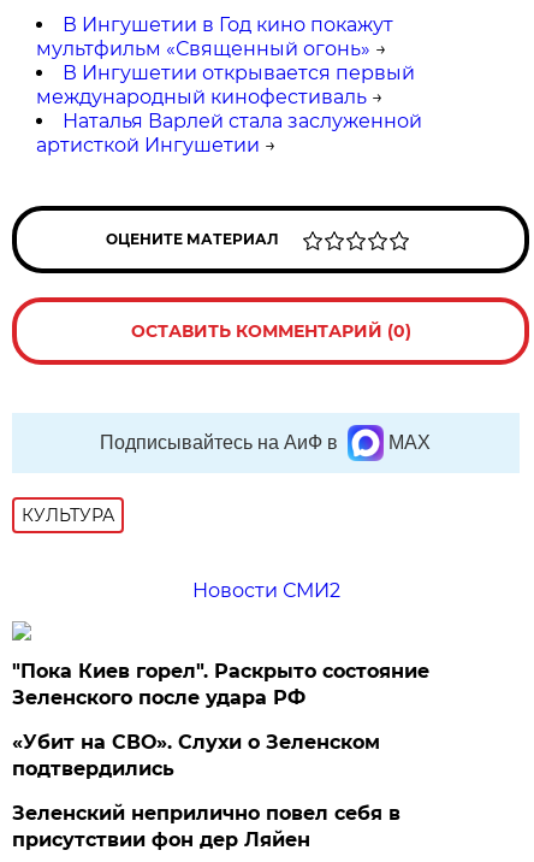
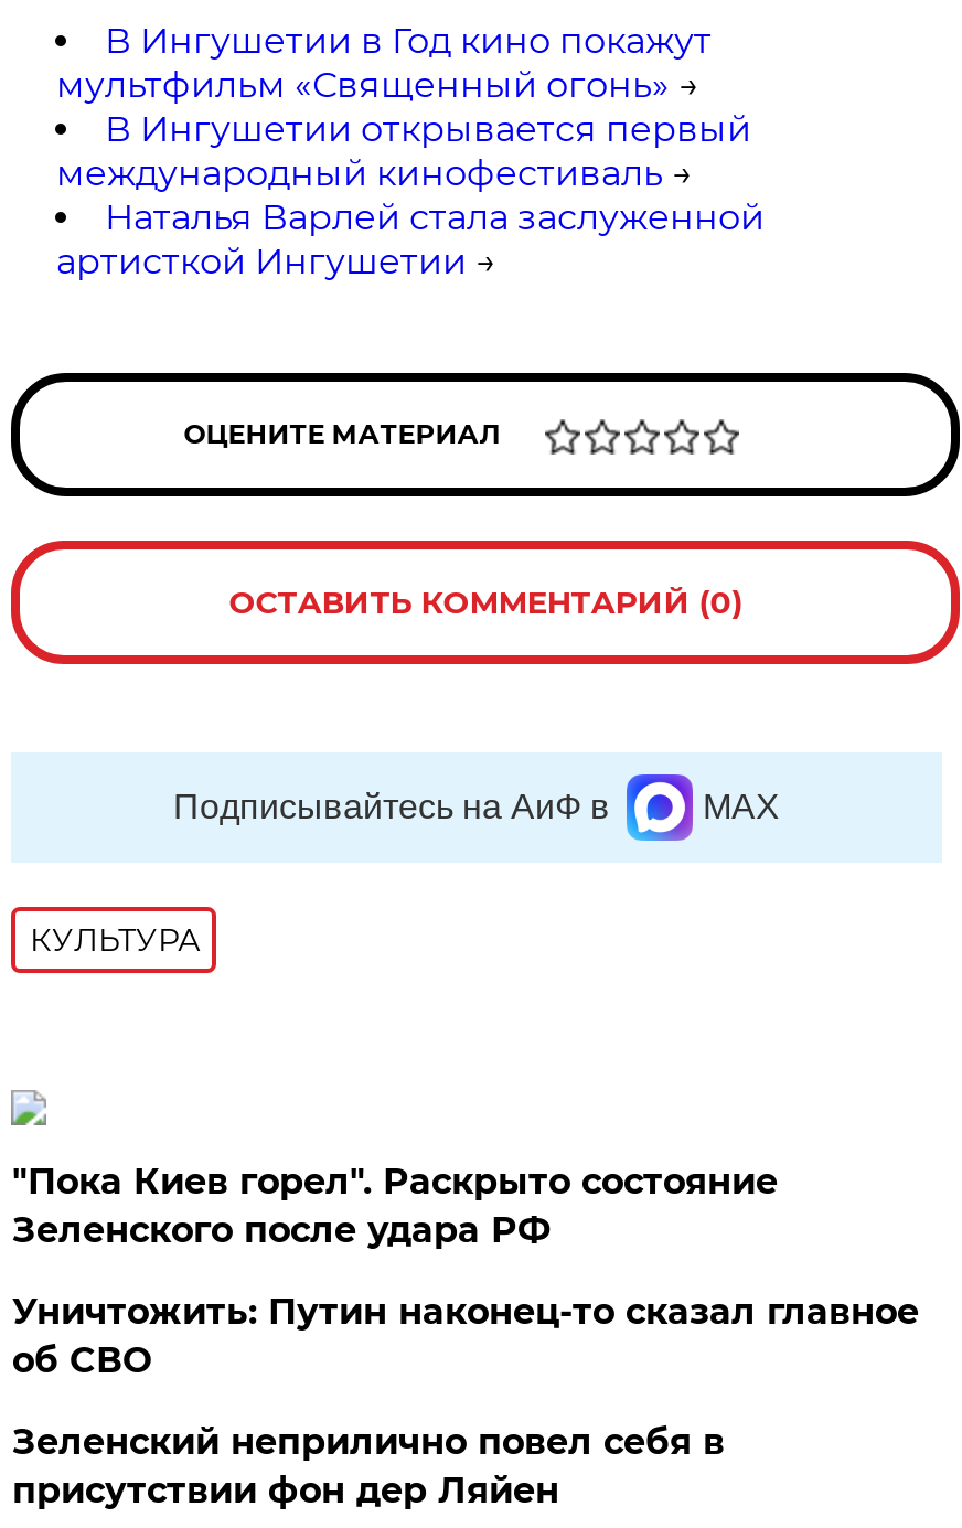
- Новости СМИ2

- «Убит на СВО». Слухи о Зеленском
- подтвердились
+ Уничтожить: Путин наконец-то сказал главное
+ об СВО
